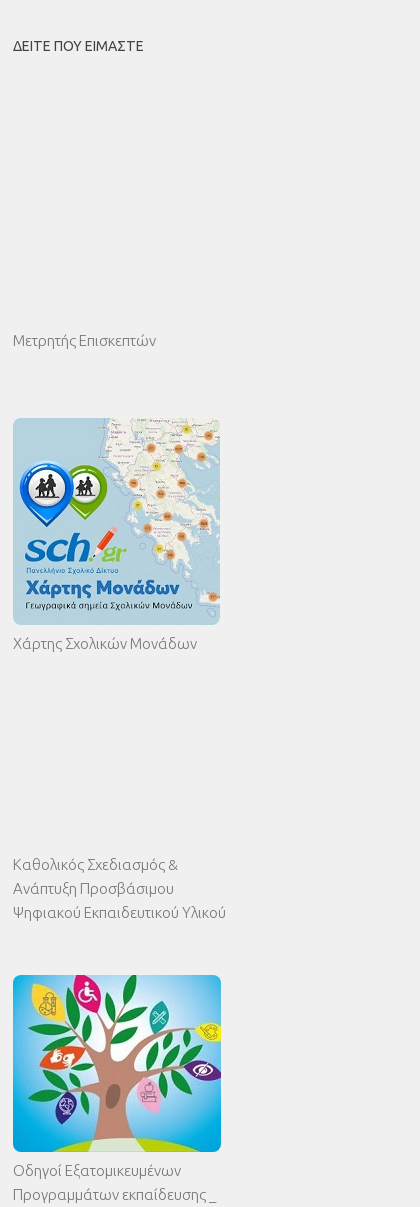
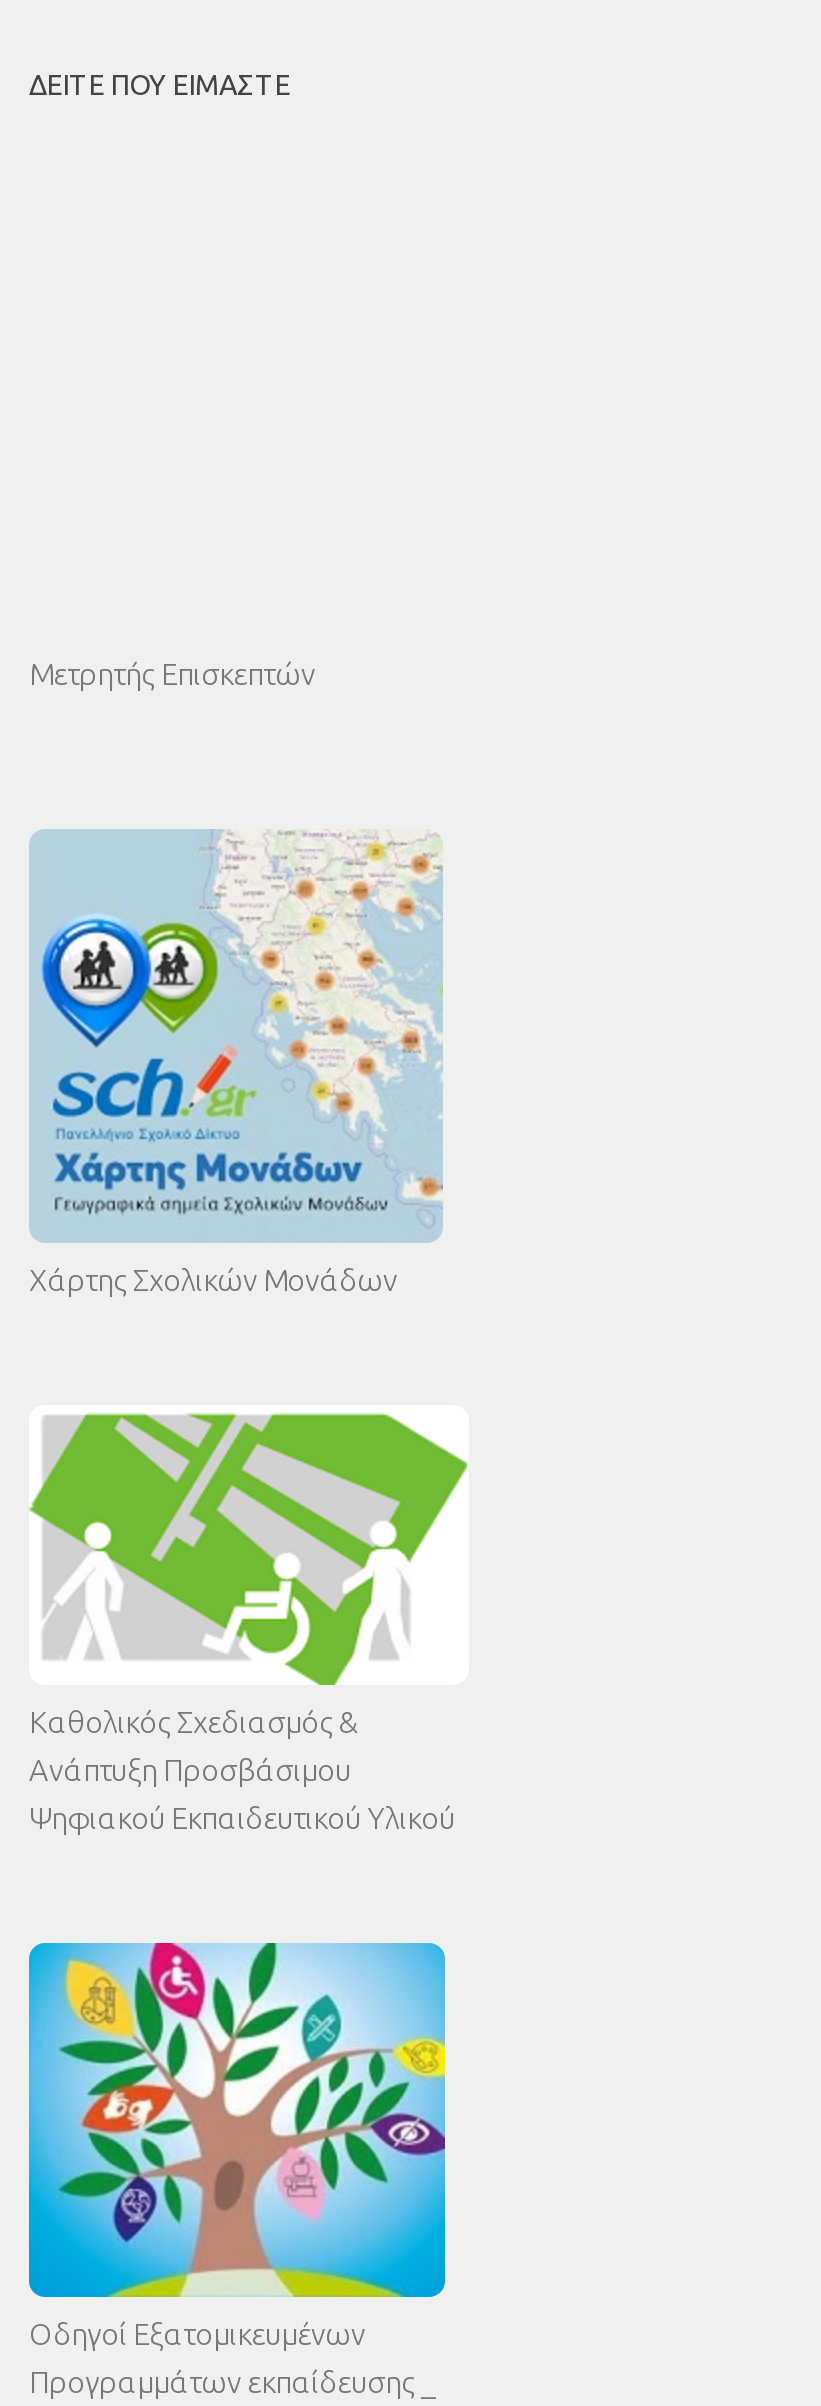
+ [image]
